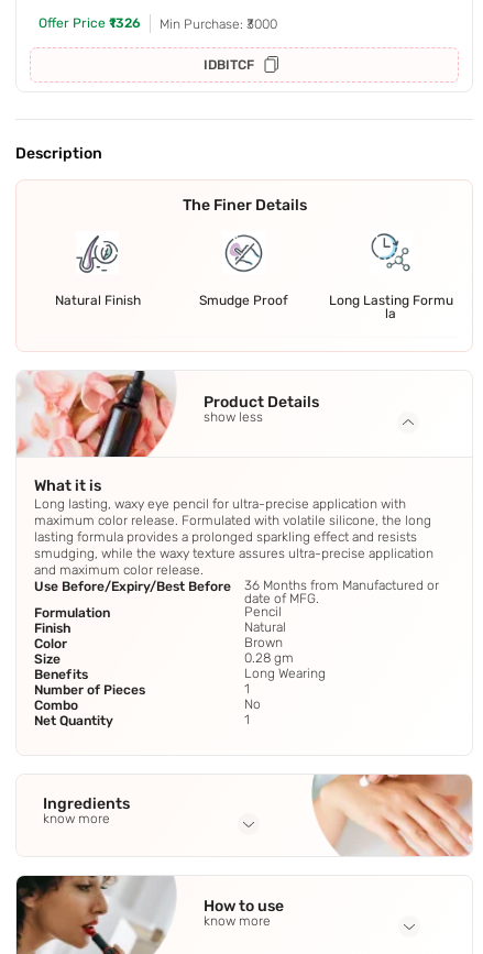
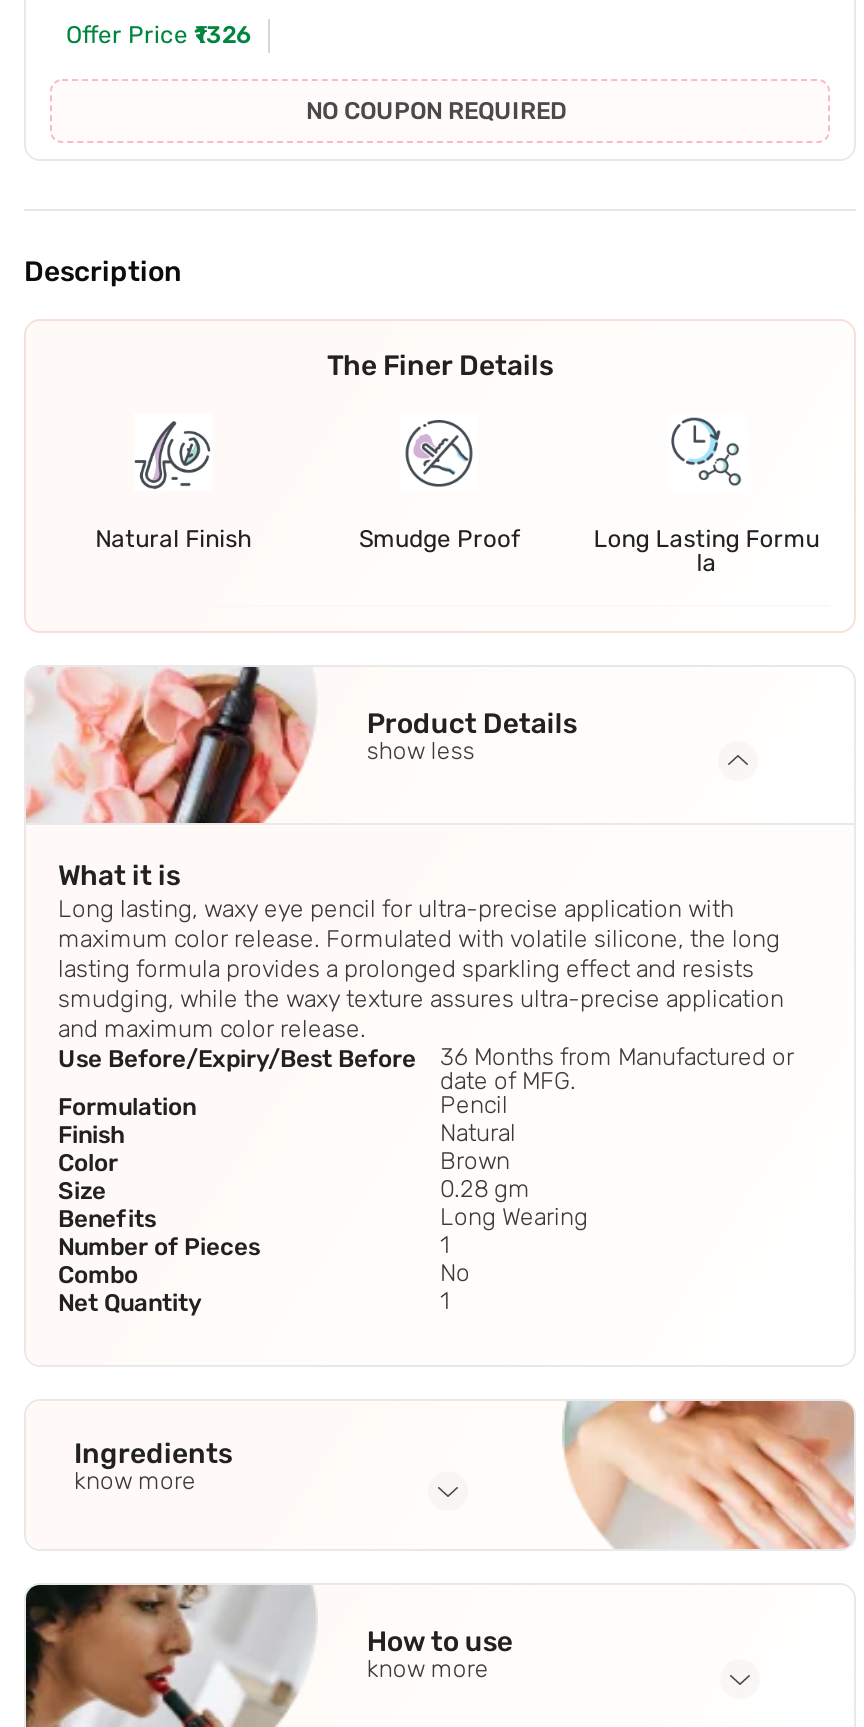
- Min Purchase: ₹3000
- IDBITCF
+ NO COUPON REQUIRED
